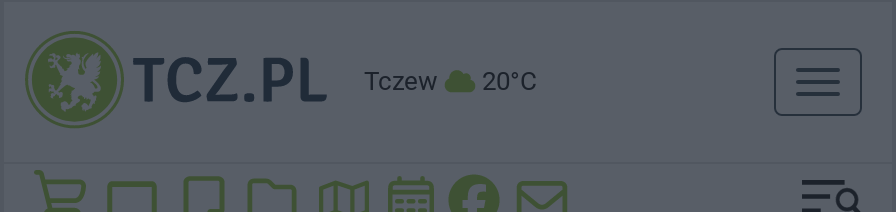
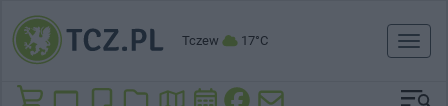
- Tczew 20°C
+ Tczew 17°C
